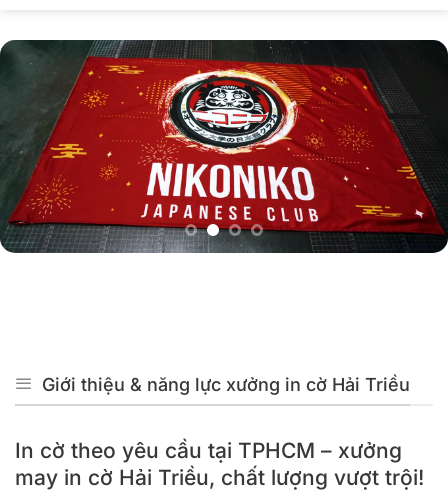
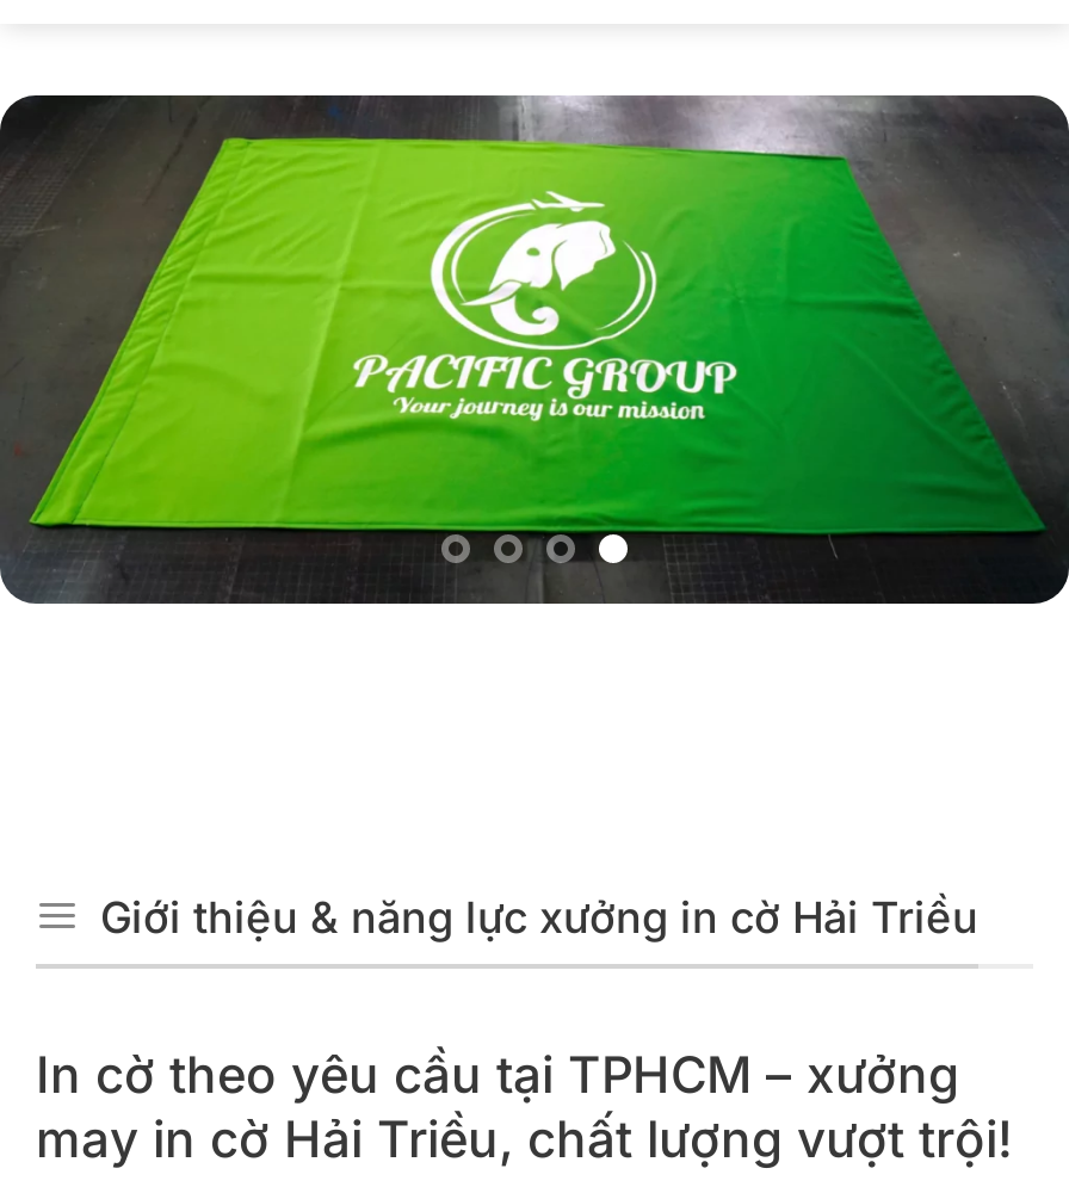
- [image]
+ [image]
